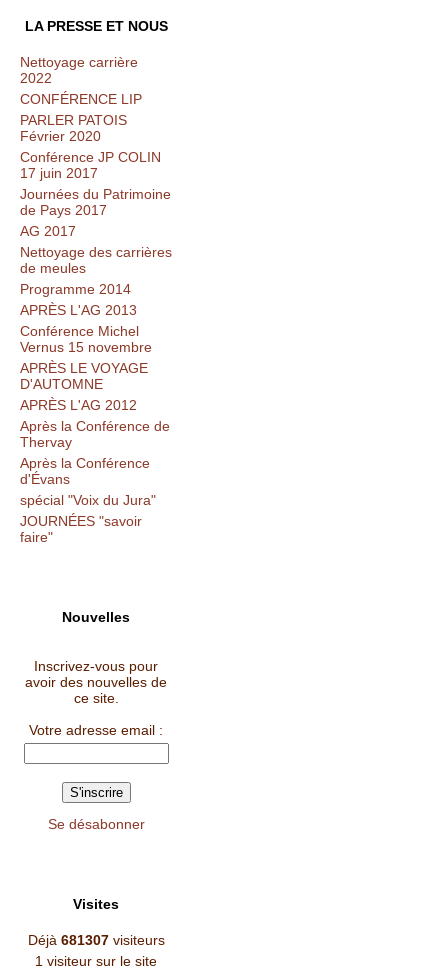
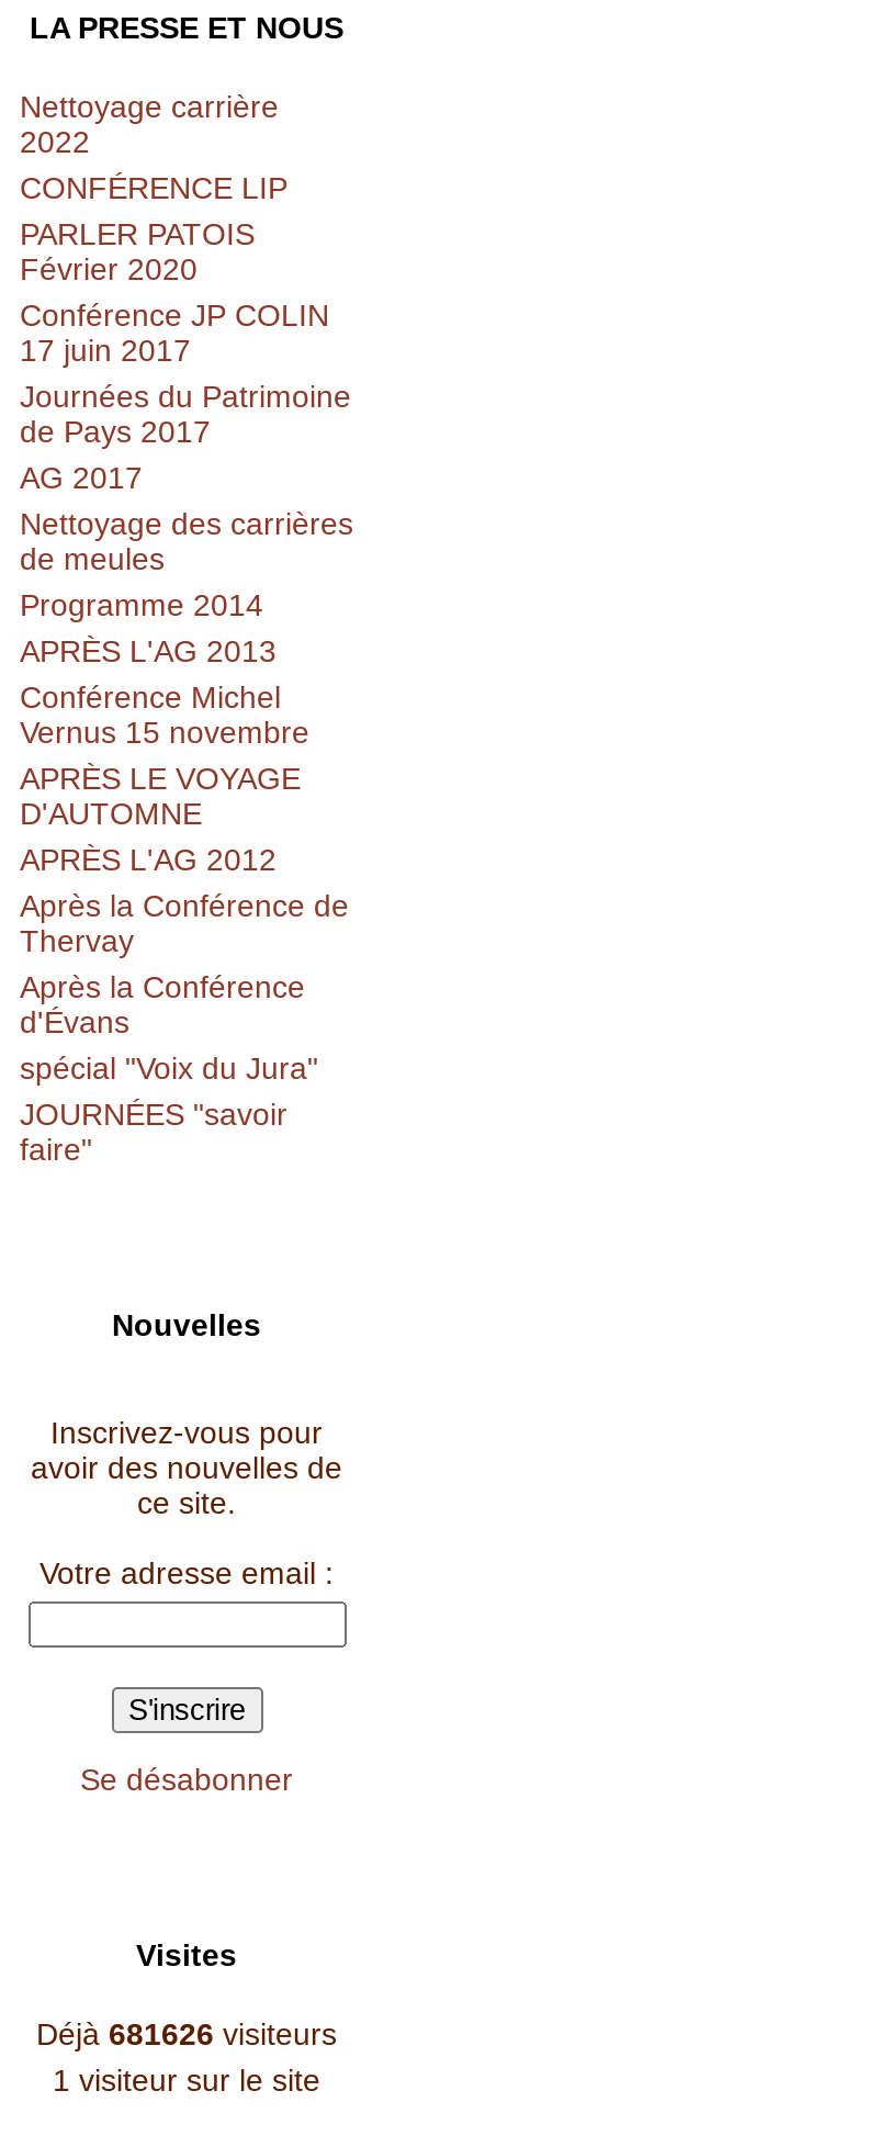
- Déjà 681307 visiteurs
+ Déjà 681626 visiteurs
